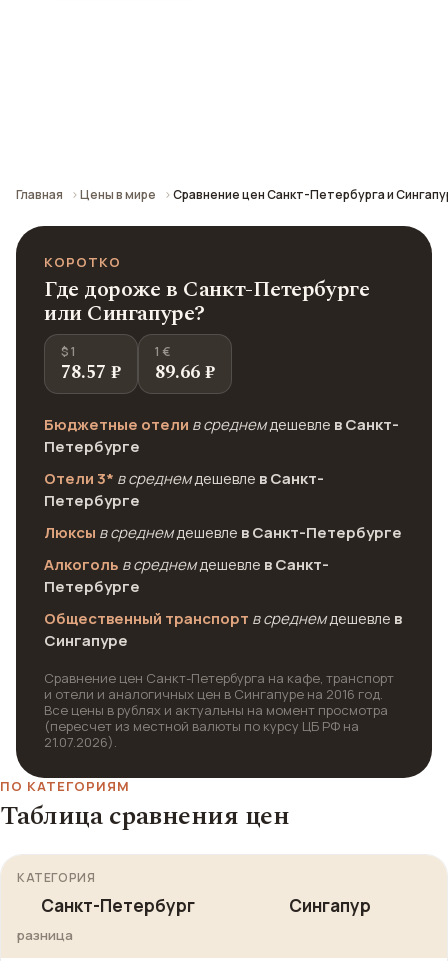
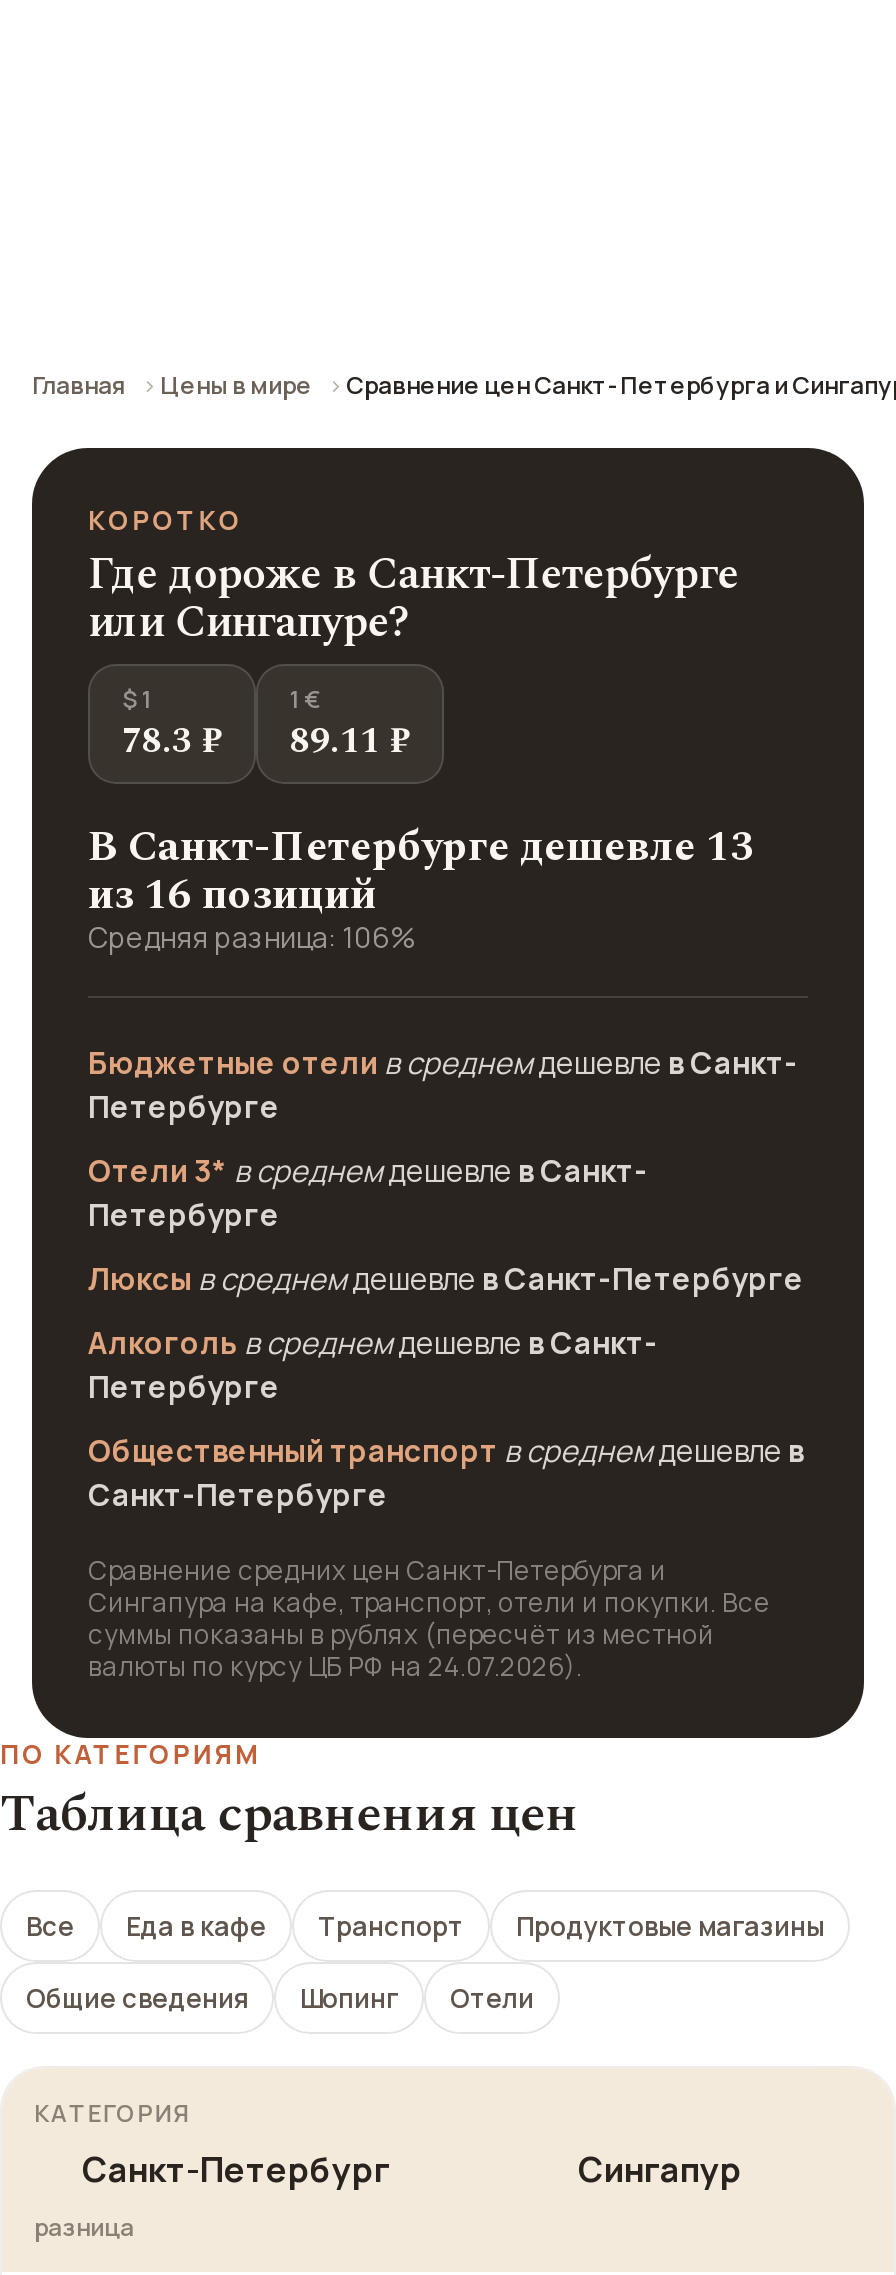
- 78.57 ₽
+ 78.3 ₽

- 89.66 ₽
+ 89.11 ₽
+ В Санкт-Петербурге дешевле 13
+ из 16 позиций
+ Средняя разница: 106%

- Сингапуре
+ Санкт-Петербурге

- Сравнение цен Санкт-Петербурга на кафе, транспорт
- и отели и аналогичных цен в Сингапуре на 2016 год.
- Все цены в рублях и актуальны на момент просмотра
- (пересчет из местной валюты по курсу ЦБ РФ на
- 21.07.2026).
+ Сравнение средних цен Санкт-Петербурга и
+ Сингапура на кафе, транспорт, отели и покупки. Все
+ суммы показаны в рублях (пересчёт из местной
+ валюты по курсу ЦБ РФ на 24.07.2026).

+ Все
+ Еда в кафе
+ Транспорт
+ Продуктовые магазины
+ Общие сведения
+ Шопинг
+ Отели
